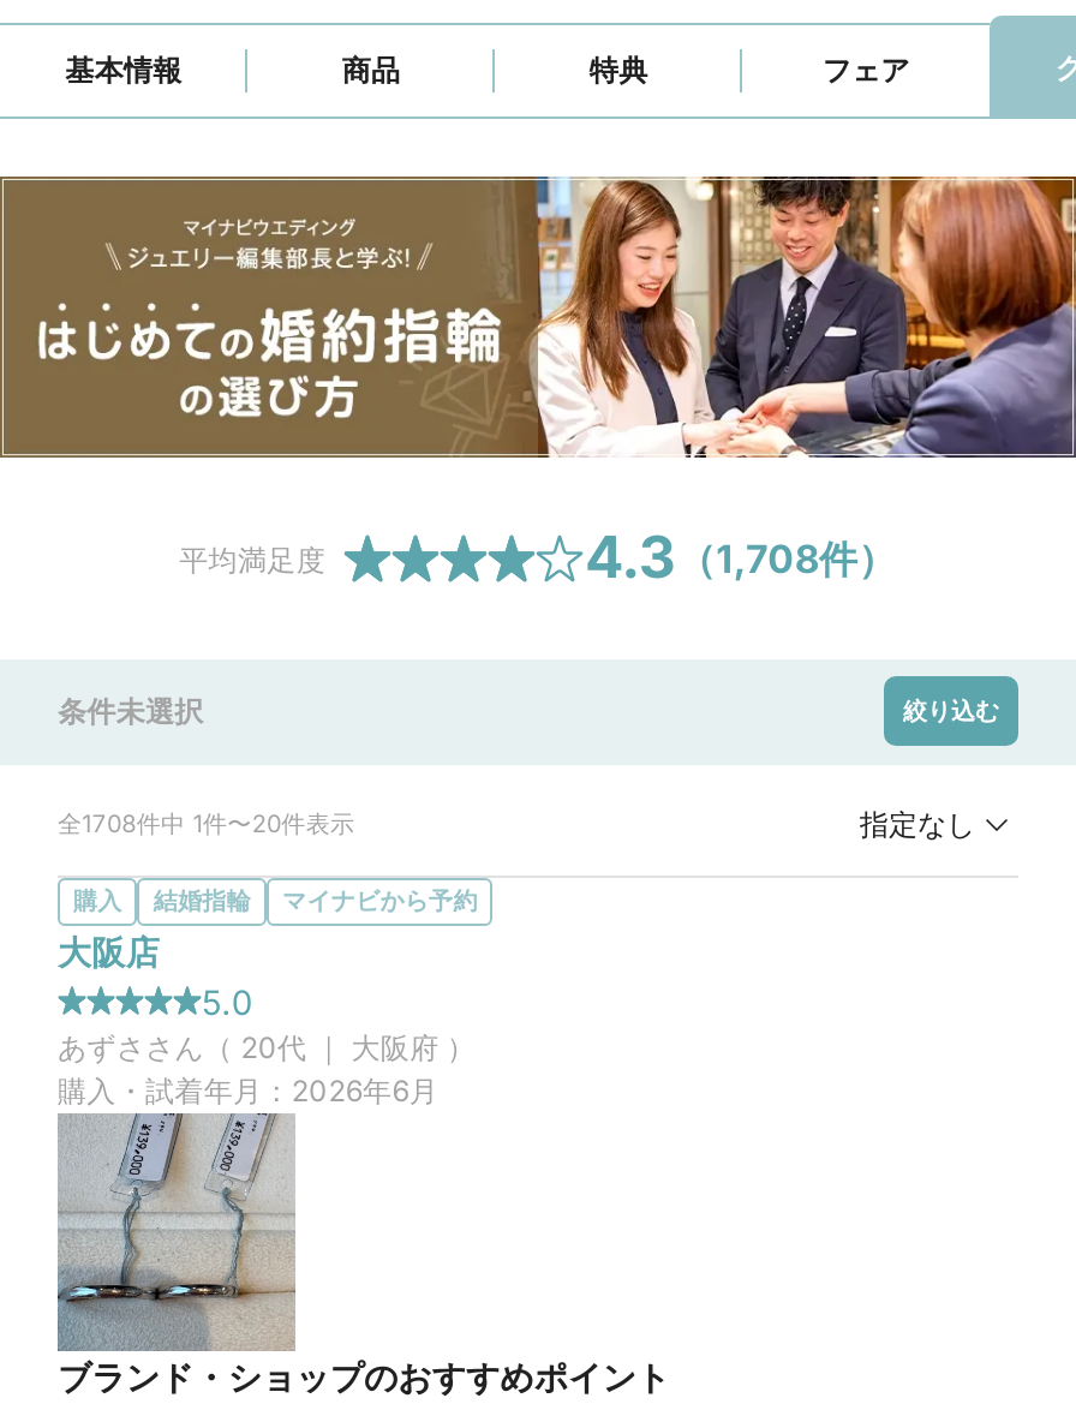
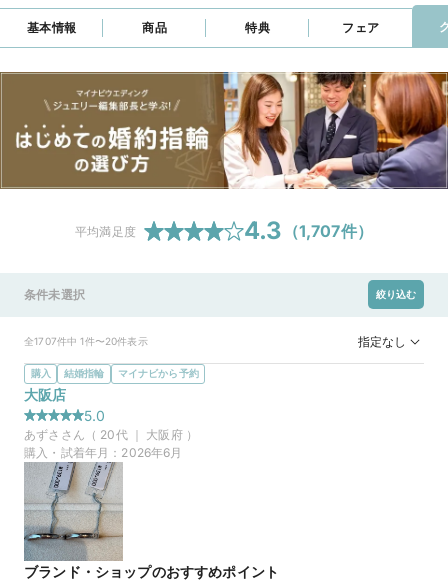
- 4.3（1,708件）
+ 4.3（1,707件）

- 全1708件中 1件〜20件表示
+ 全1707件中 1件〜20件表示
